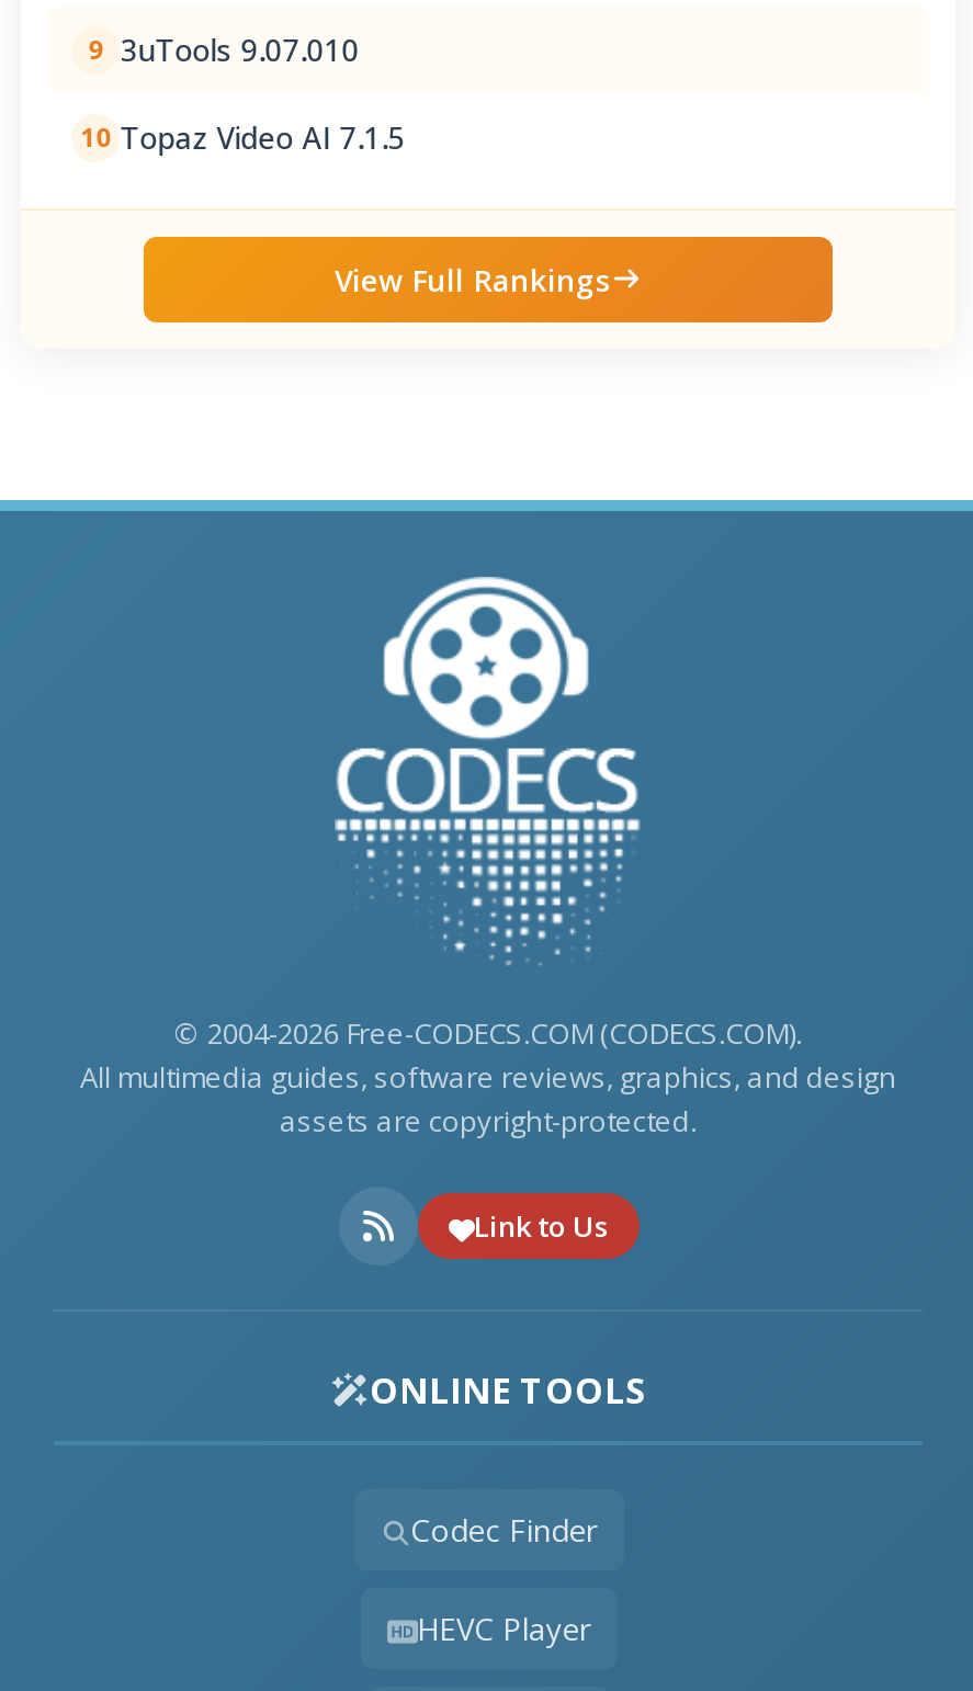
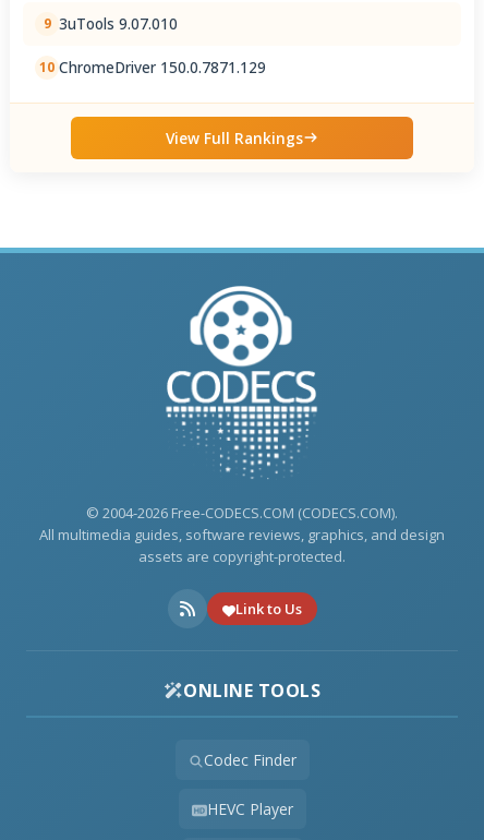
- 10 Topaz Video AI 7.1.5
+ 10 ChromeDriver 150.0.7871.129
